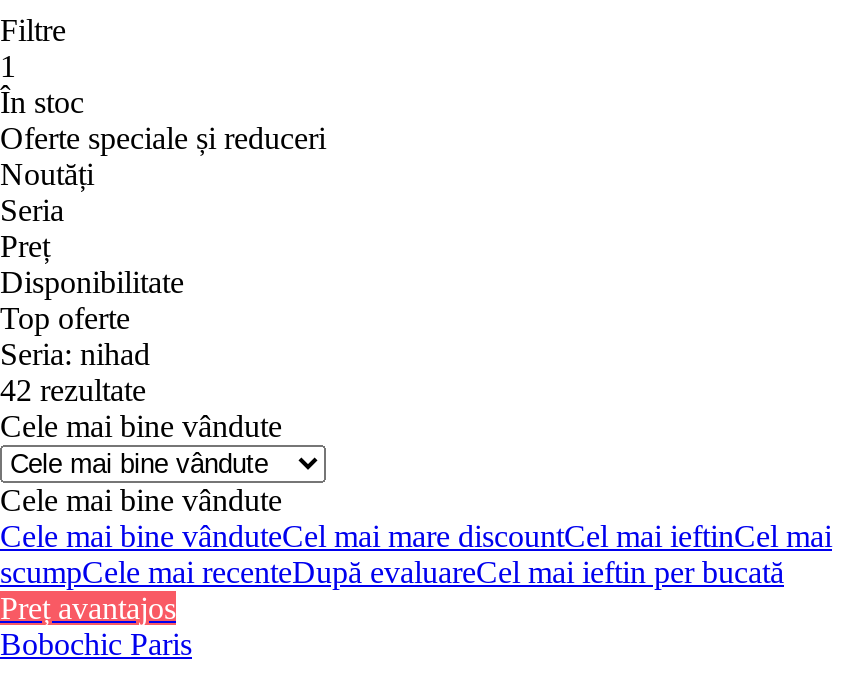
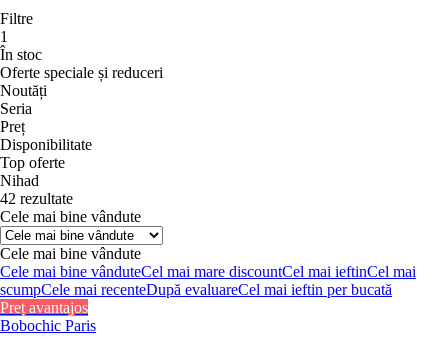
- Seria: nihad
+ Nihad
